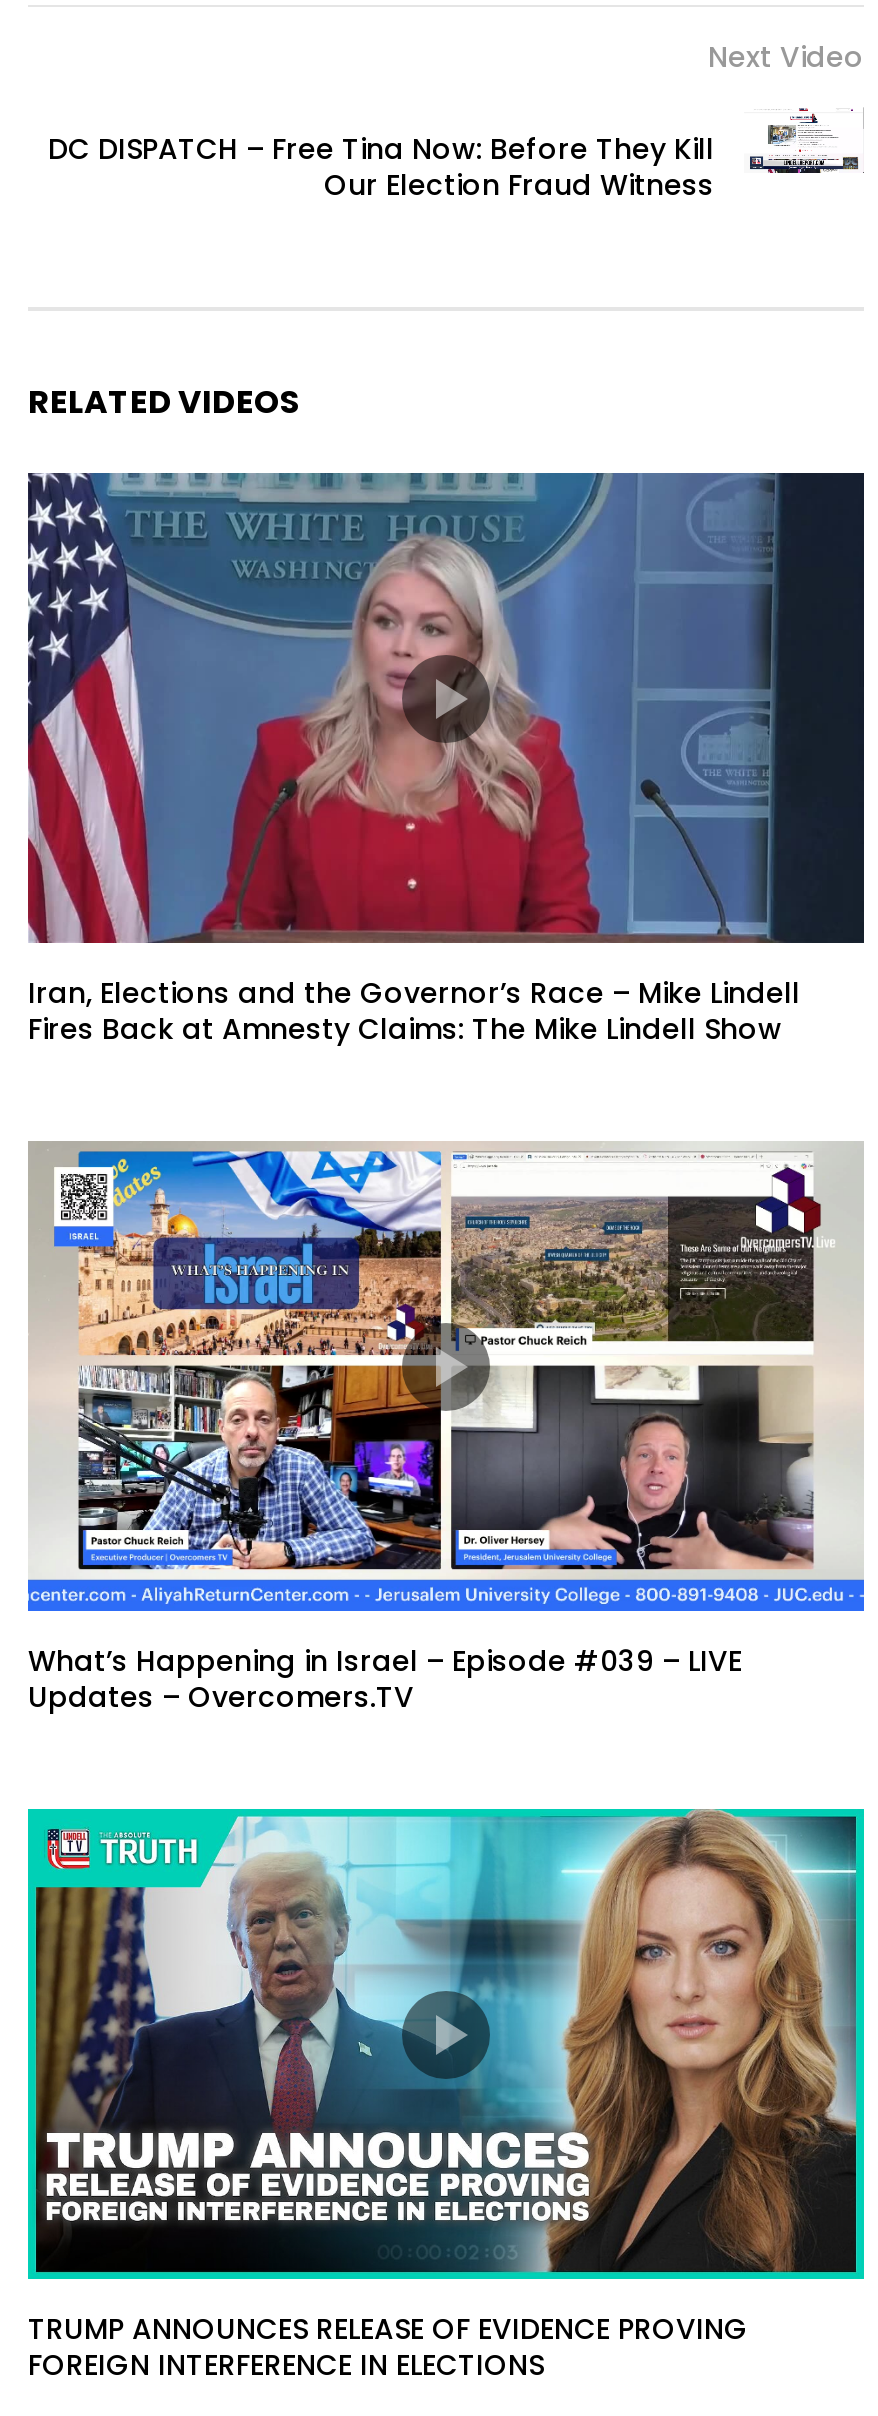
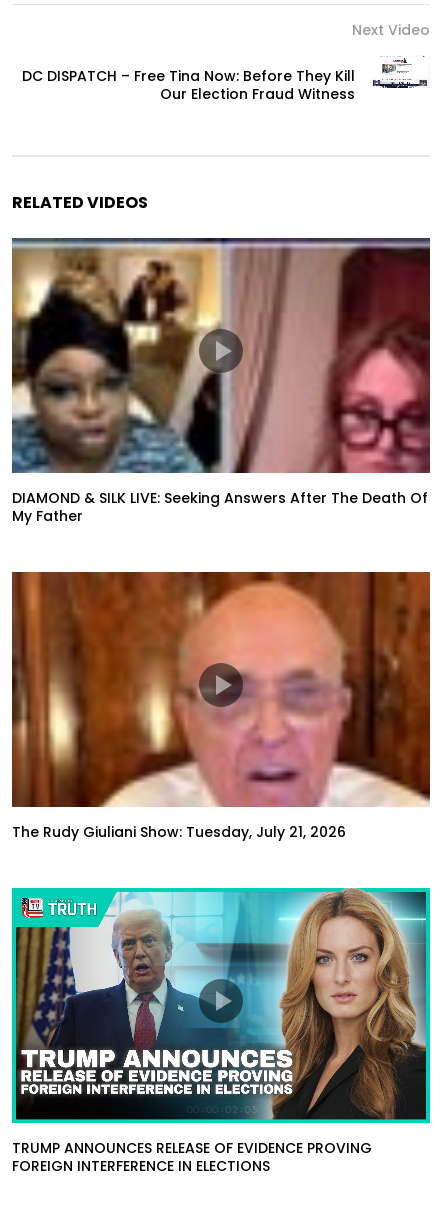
- [image]
- Iran, Elections and the Governor’s Race – Mike Lindell
- Fires Back at Amnesty Claims: The Mike Lindell Show
+ [image]
+ DIAMOND & SILK LIVE: Seeking Answers After The Death Of
+ My Father

- [image]
- What’s Happening in Israel – Episode #039 – LIVE
- Updates – Overcomers.TV
+ [image]
+ The Rudy Giuliani Show: Tuesday, July 21, 2026
